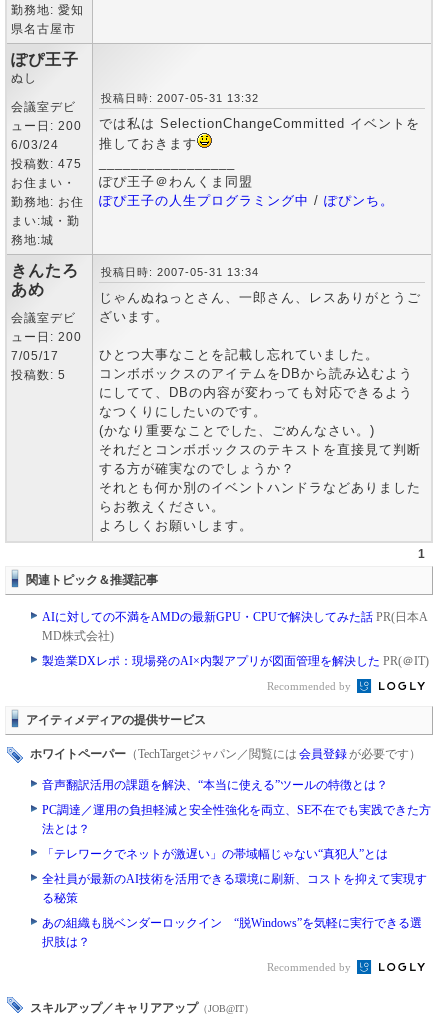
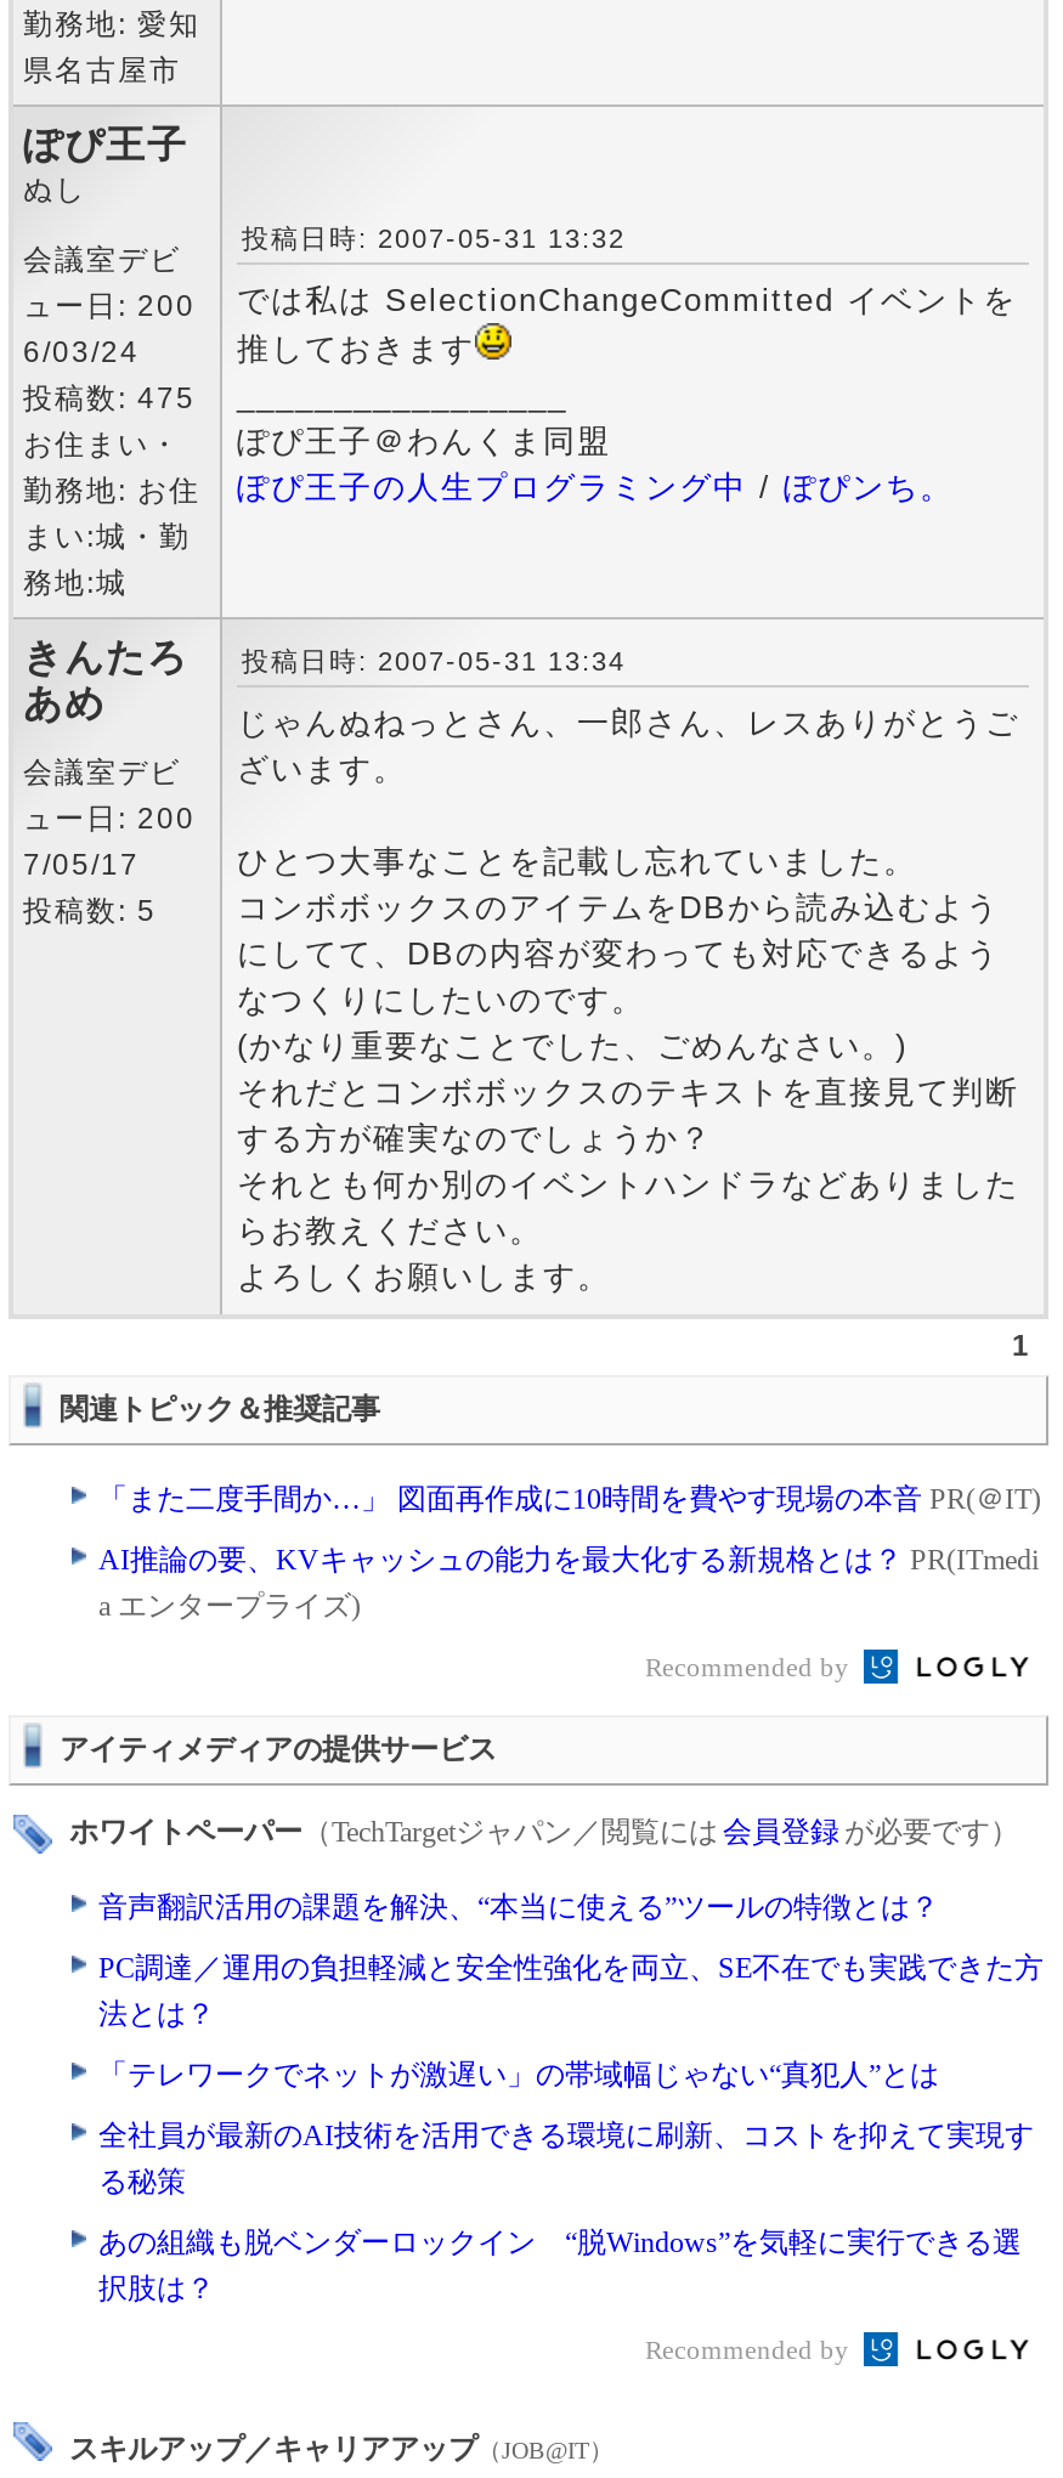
- AIに対しての不満をAMDの最新GPU・CPUで解決してみた話PR(日本A
- MD株式会社)
+ 「また二度手間か…」 図面再作成に10時間を費やす現場の本音PR(＠IT)

- 製造業DXレポ：現場発のAI×内製アプリが図面管理を解決したPR(＠IT)
+ AI推論の要、KVキャッシュの能力を最大化する新規格とは？PR(ITmedi
+ a エンタープライズ)
